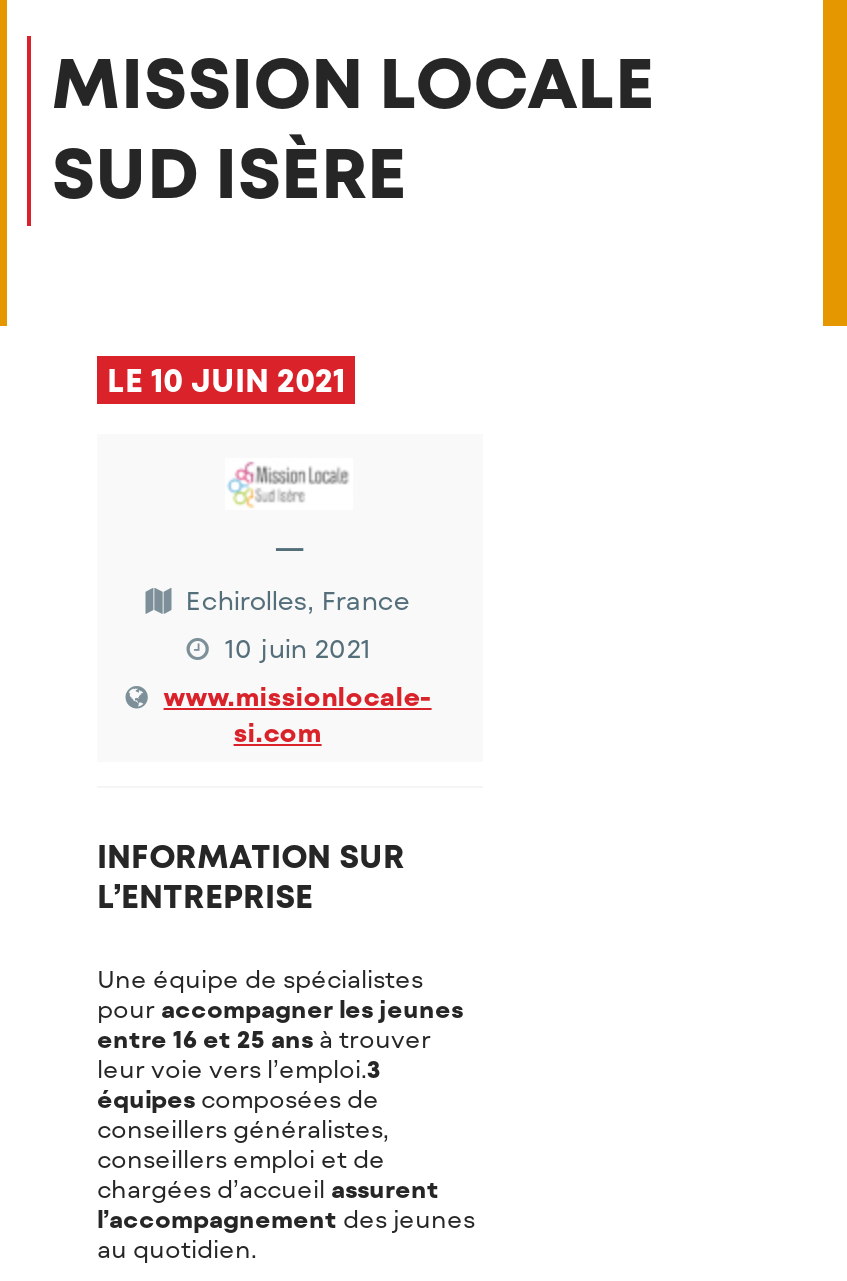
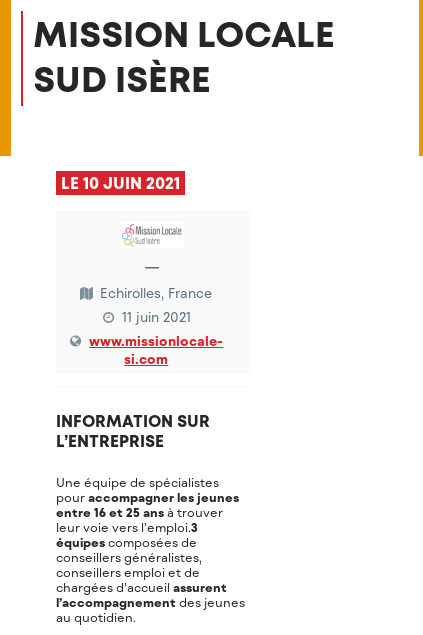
- 10 juin 2021
+ 11 juin 2021
